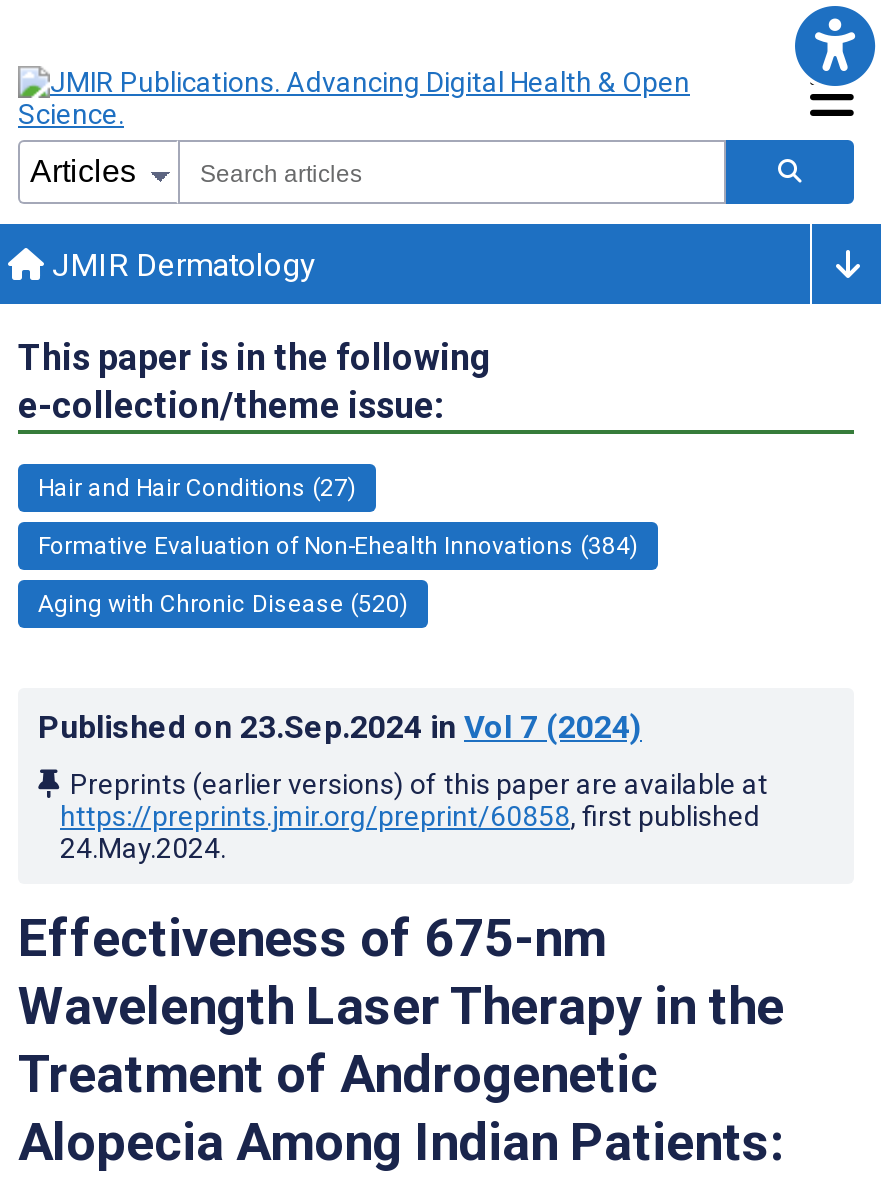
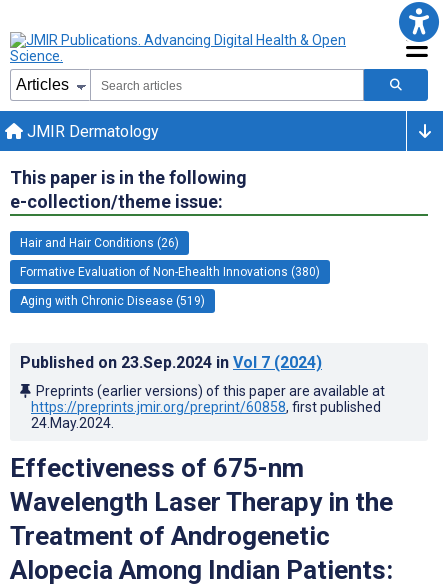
- Hair and Hair Conditions (27)
+ Hair and Hair Conditions (26)

- Formative Evaluation of Non-Ehealth Innovations (384)
+ Formative Evaluation of Non-Ehealth Innovations (380)

- Aging with Chronic Disease (520)
+ Aging with Chronic Disease (519)
